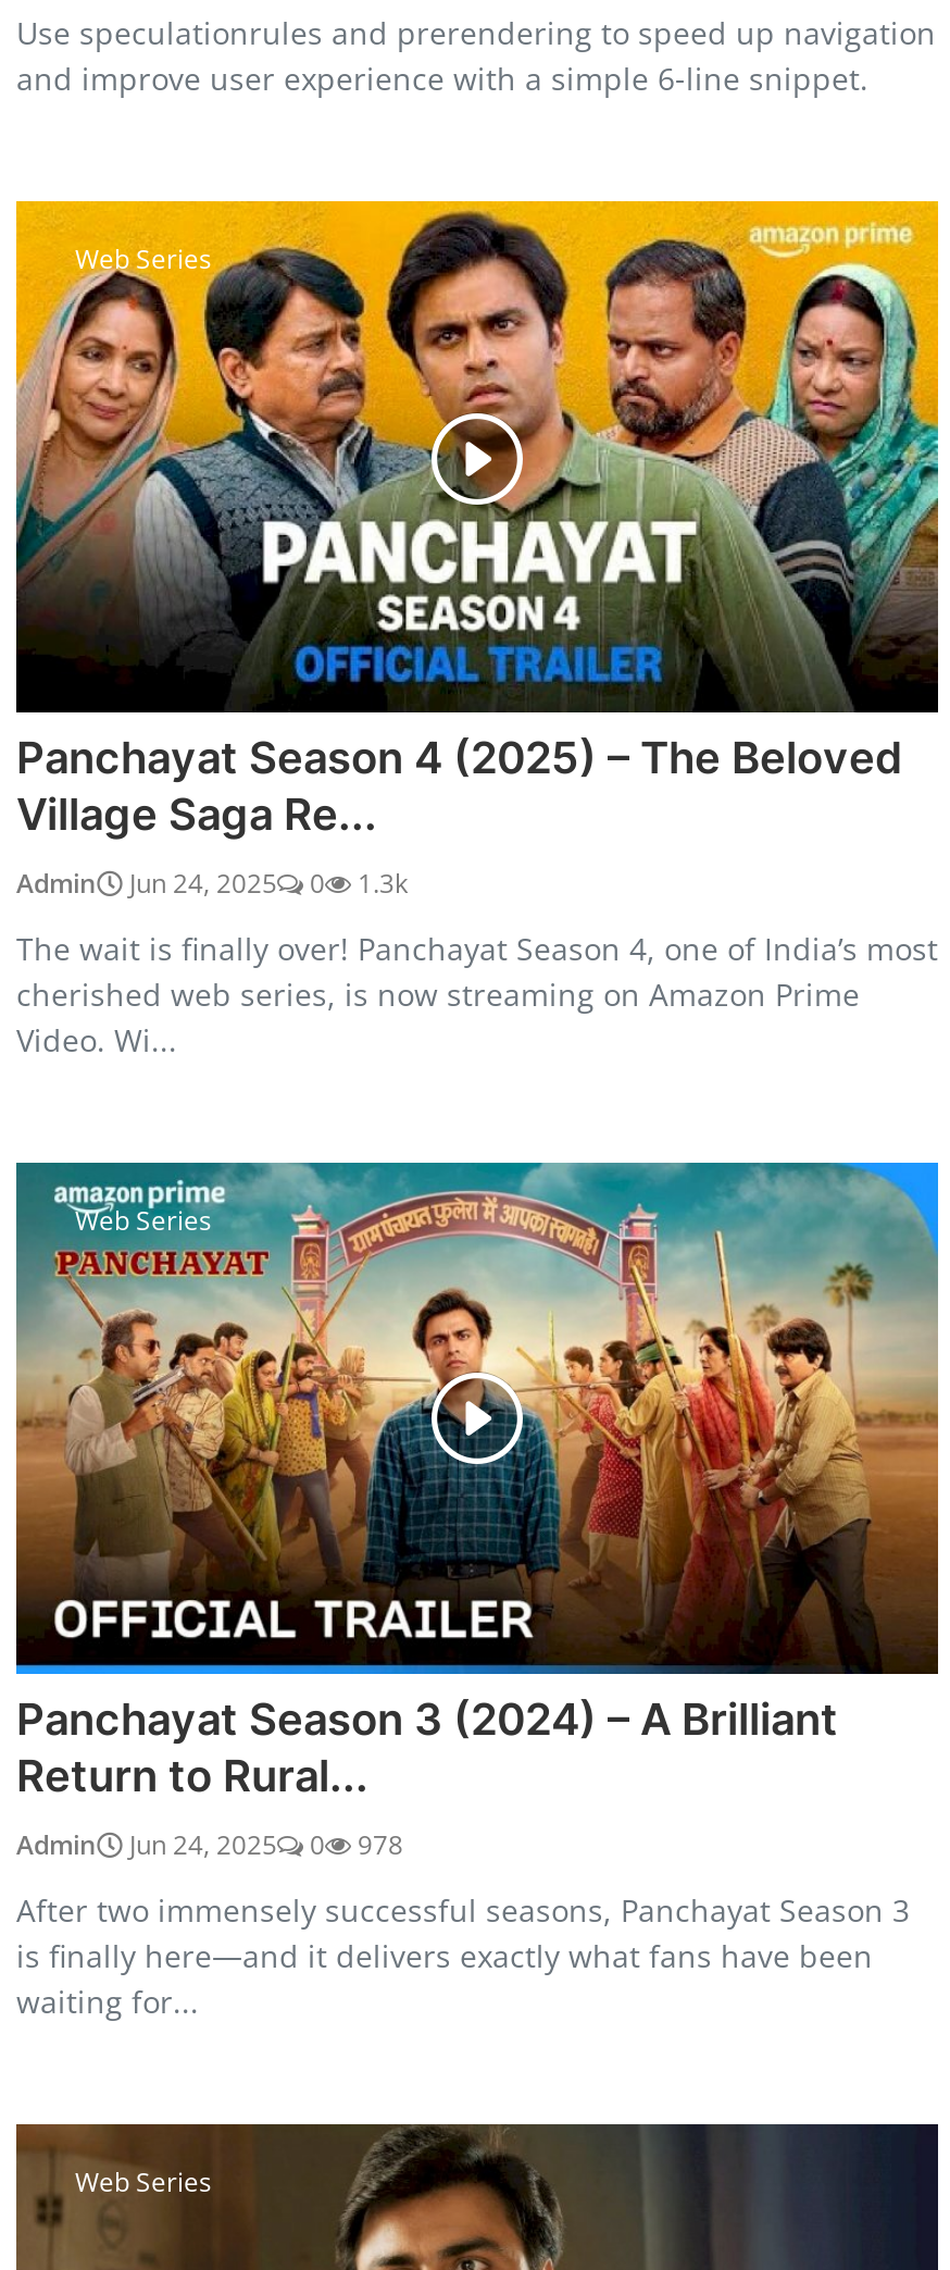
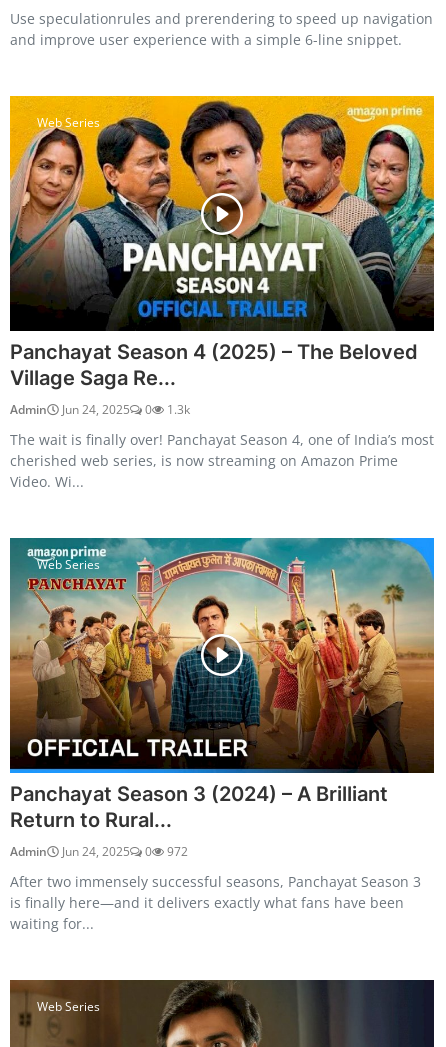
- Admin Jun 24, 2025 0 978
+ Admin Jun 24, 2025 0 972
